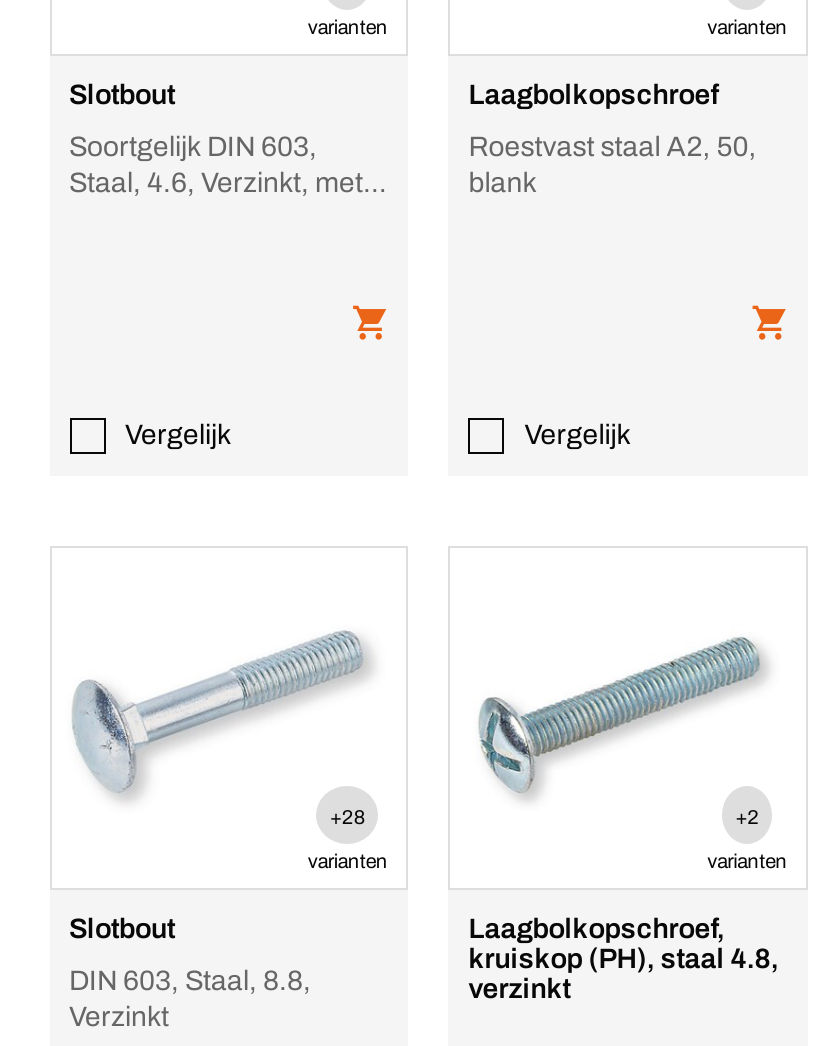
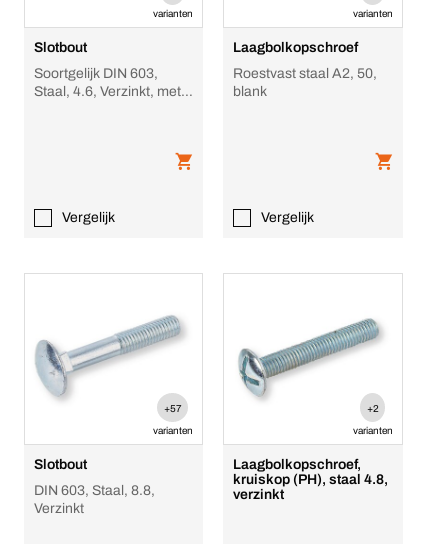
- +28
+ +57
